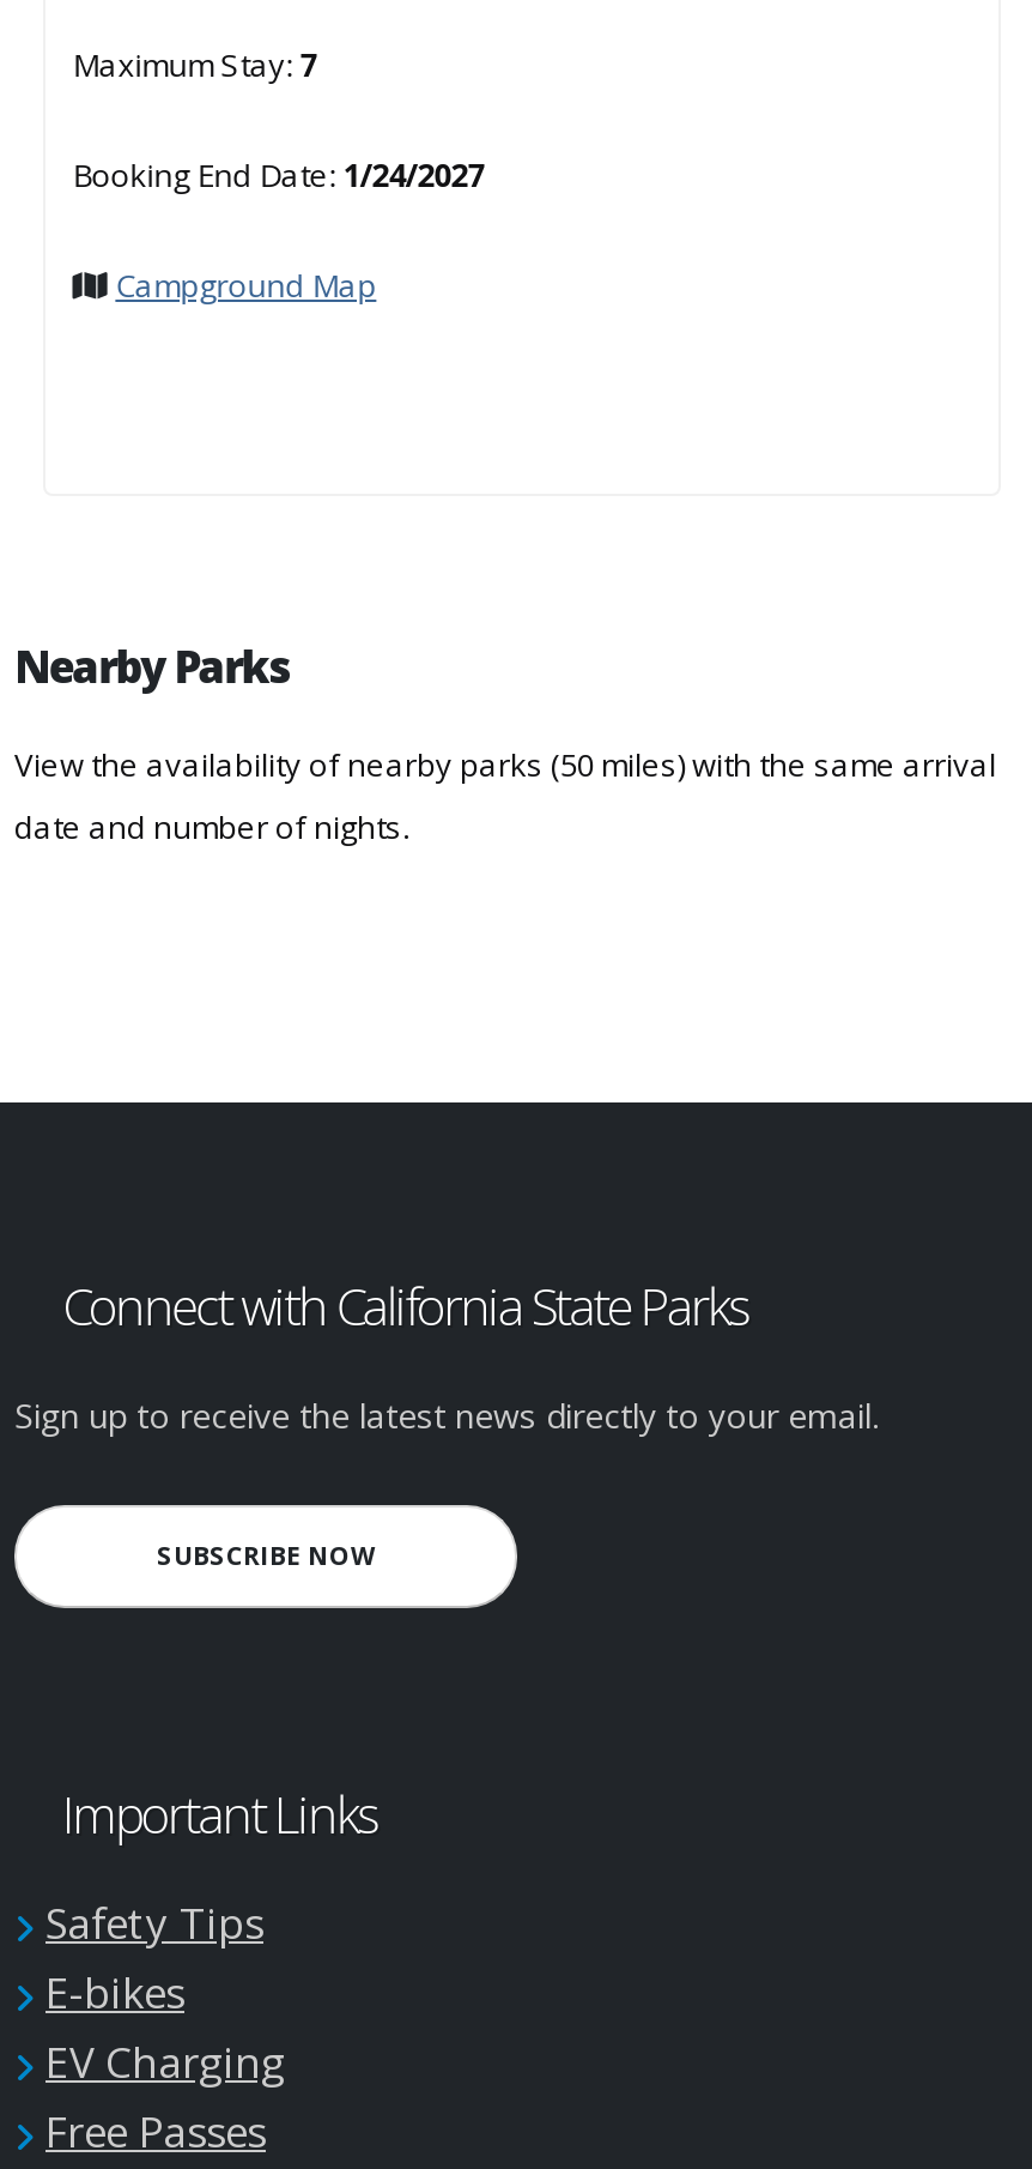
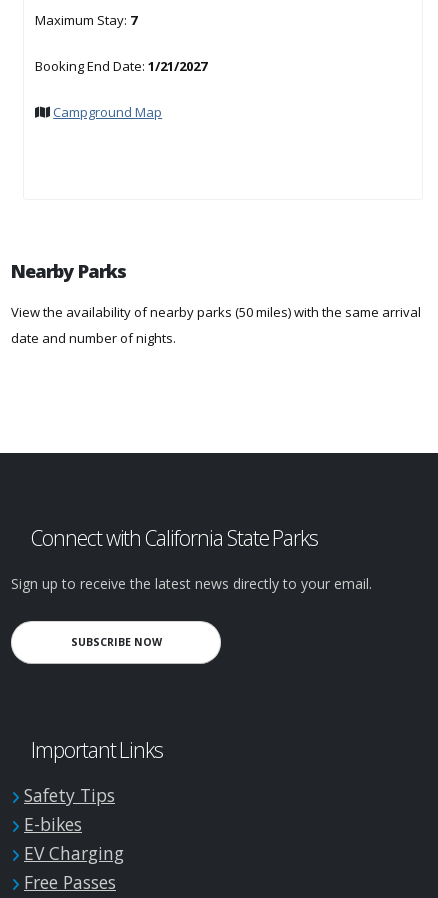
- Booking End Date: 1/24/2027
+ Booking End Date: 1/21/2027
